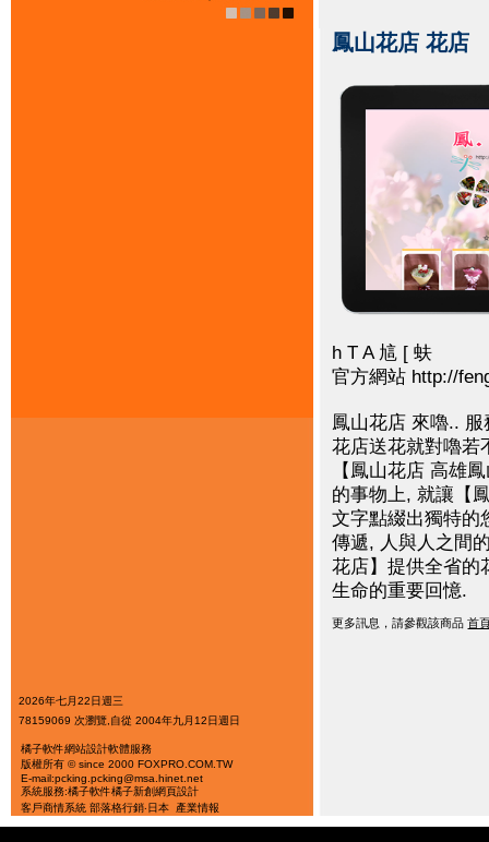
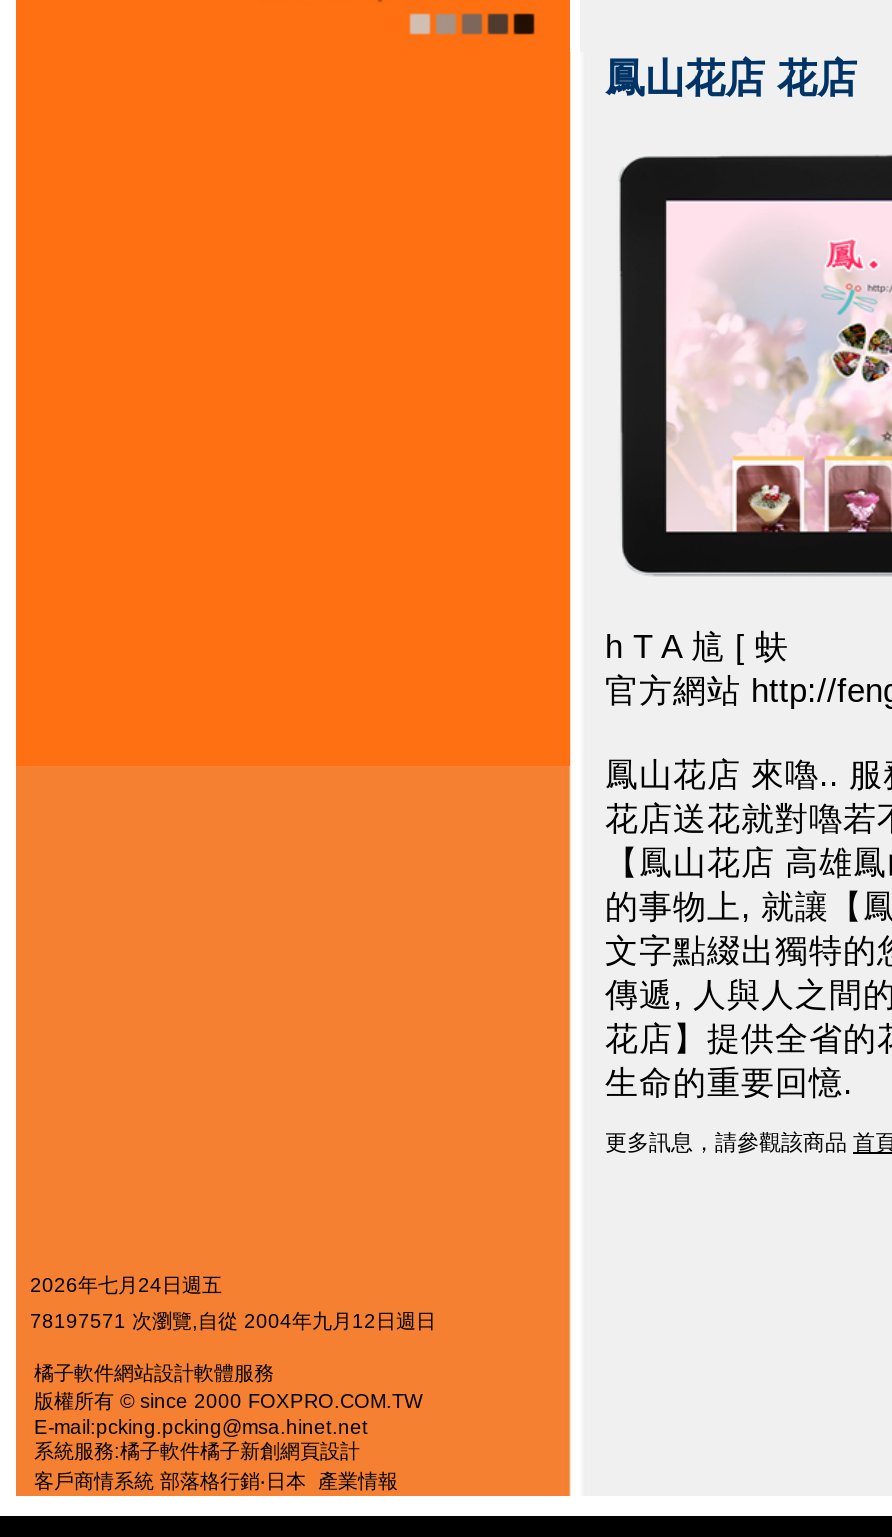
- 2026年七月22日週三
+ 2026年七月24日週五

- 78159069 次瀏覽,自從 2004年九月12日週日
+ 78197571 次瀏覽,自從 2004年九月12日週日
